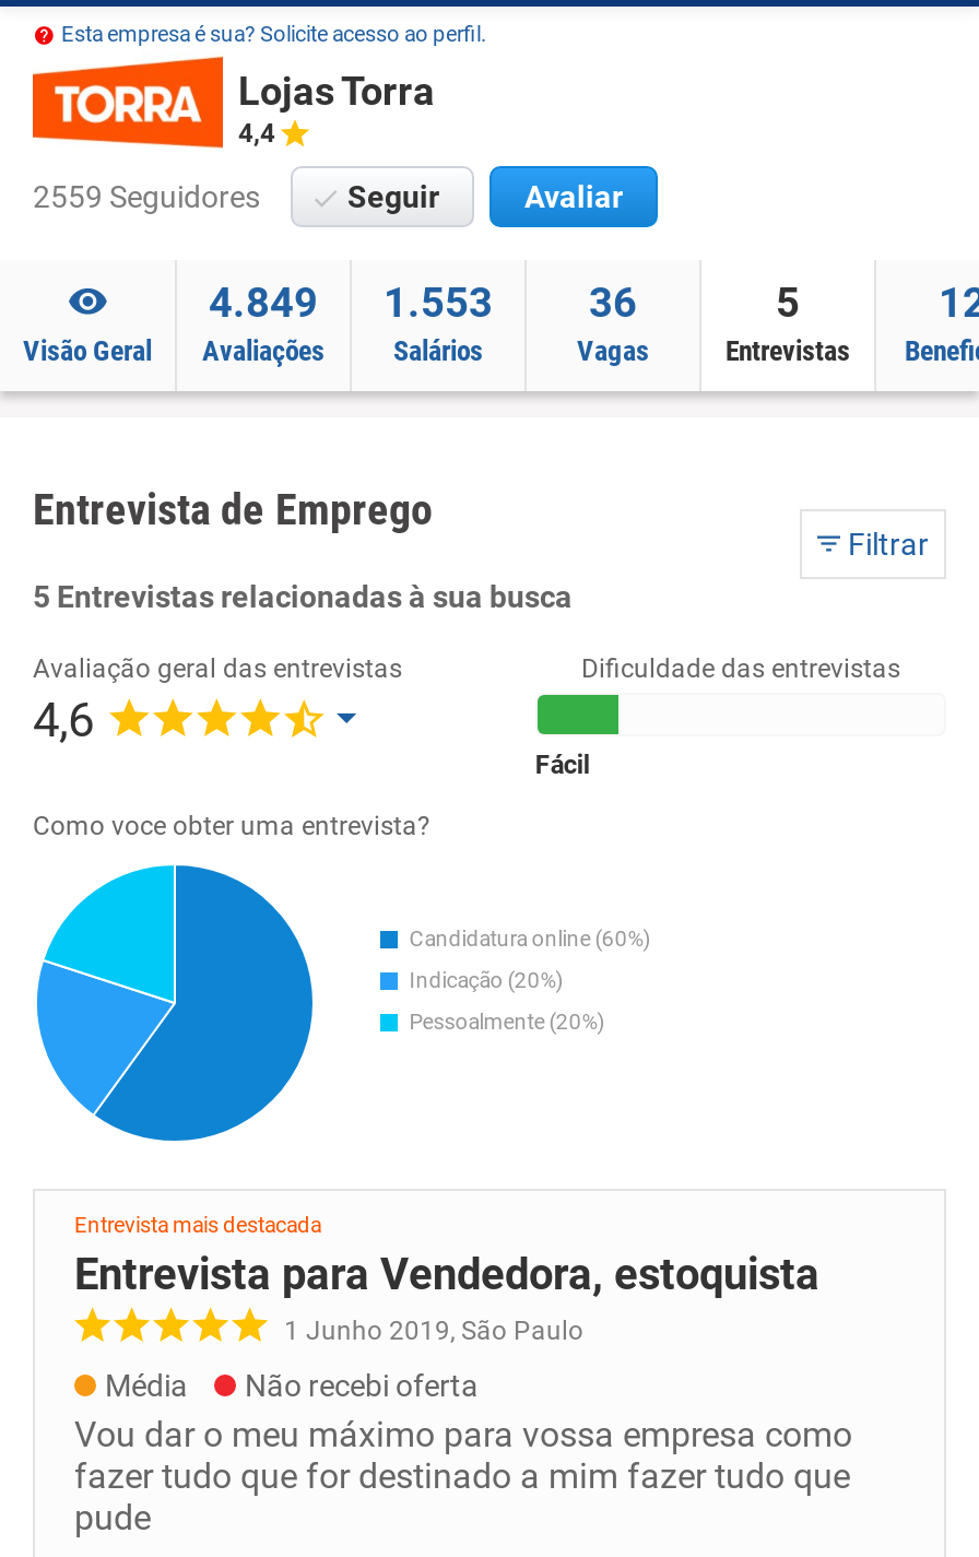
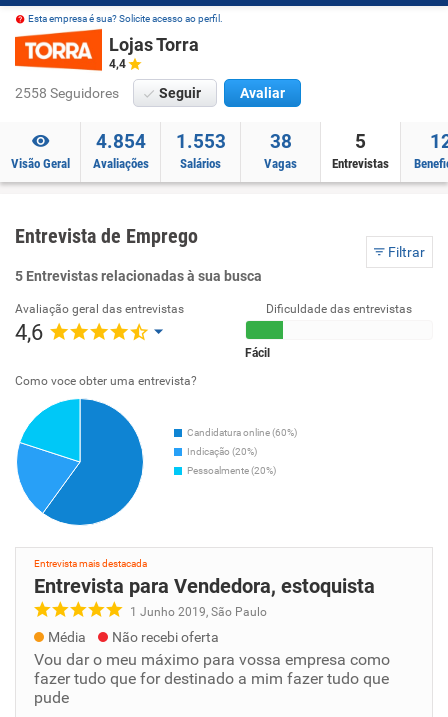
- 2559 Seguidores
+ 2558 Seguidores

- 4.849
+ 4.854

- 36
+ 38
